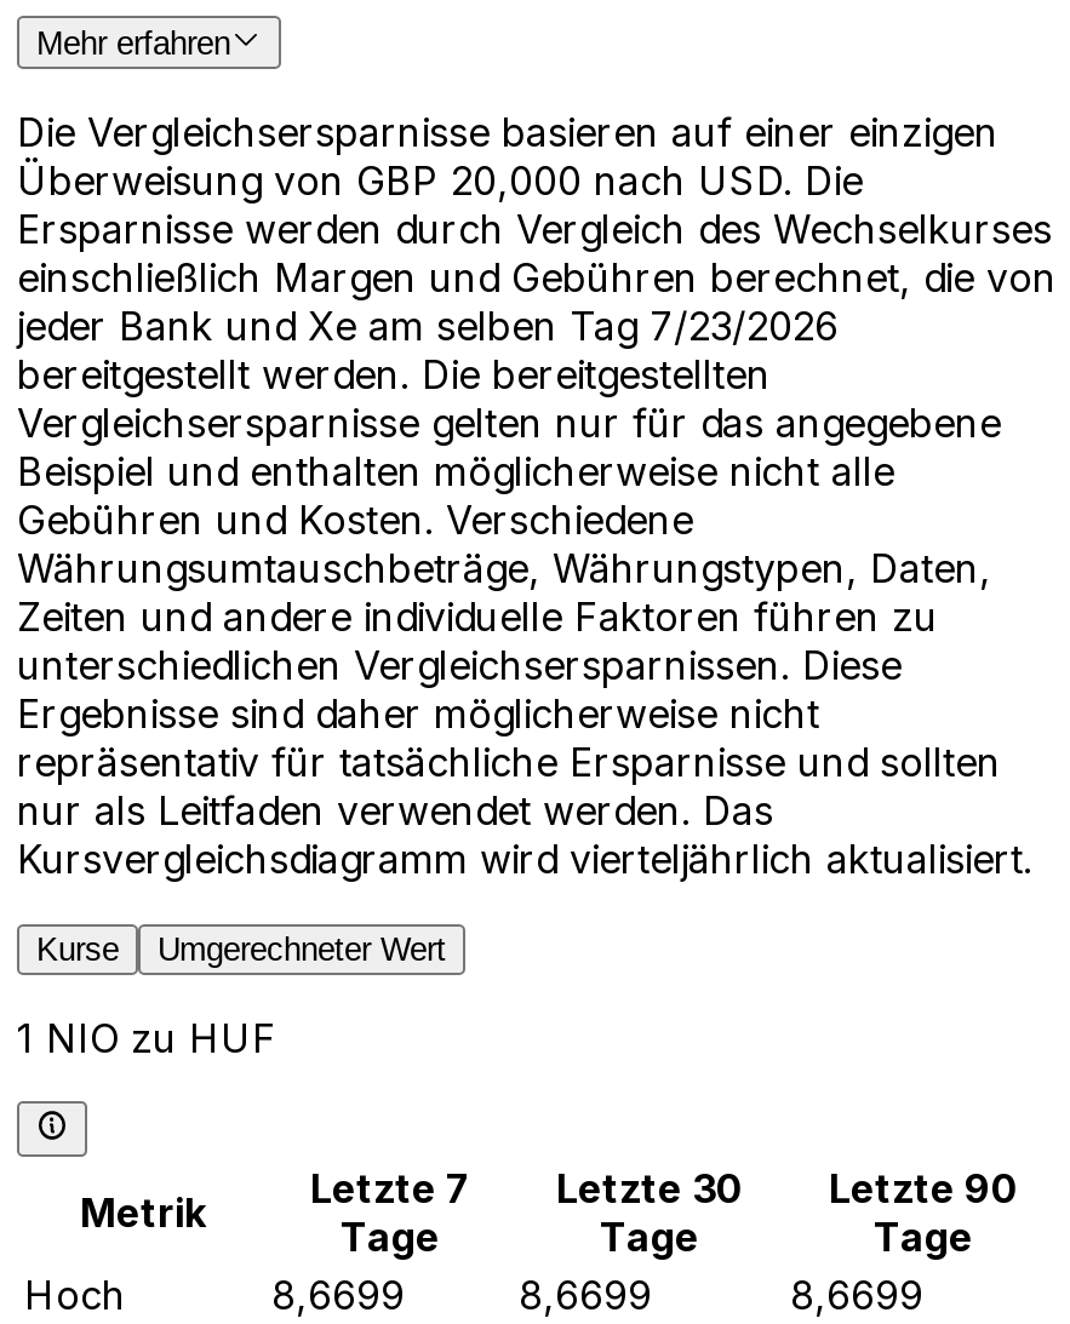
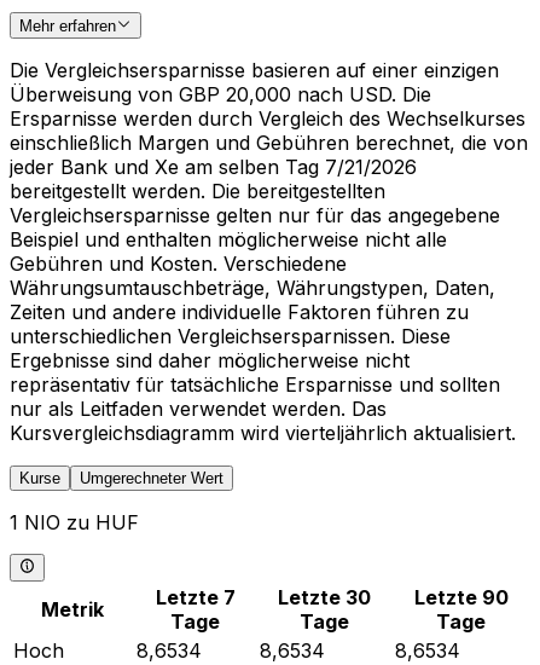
- jeder Bank und Xe am selben Tag 7/23/2026
+ jeder Bank und Xe am selben Tag 7/21/2026

- 8,6699
+ 8,6534

- 8,6699
+ 8,6534

- 8,6699
+ 8,6534
